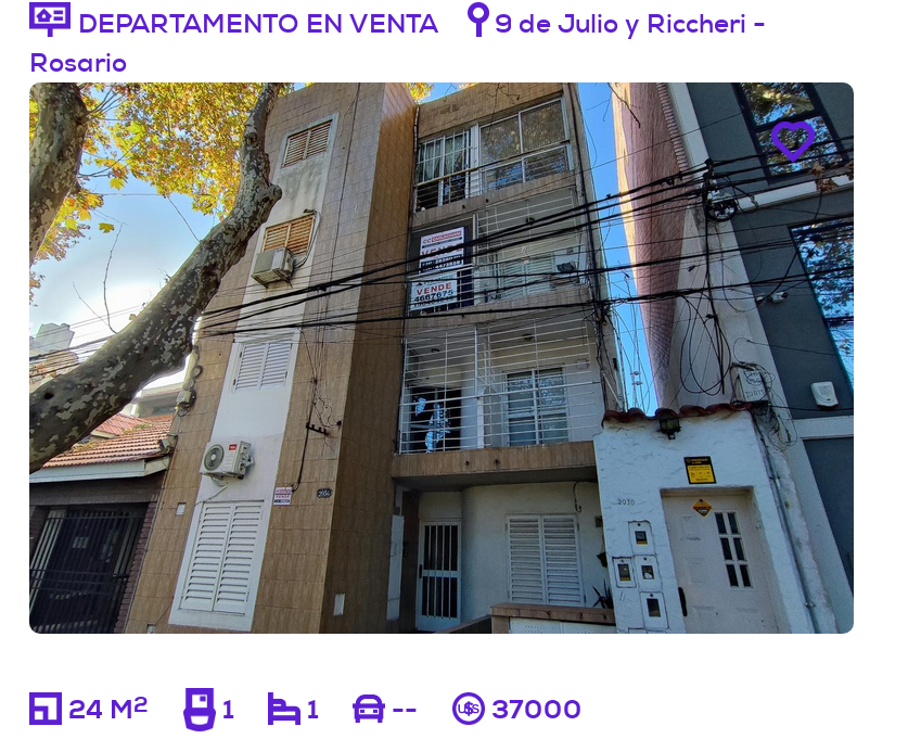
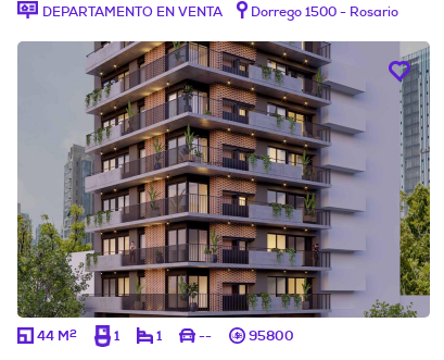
- 9 de Julio y Riccheri -
- Rosario
+ Dorrego 1500 - Rosario

- [image]
- 24 M2
+ [image]
+ 44 M2

- 37000
+ 95800
